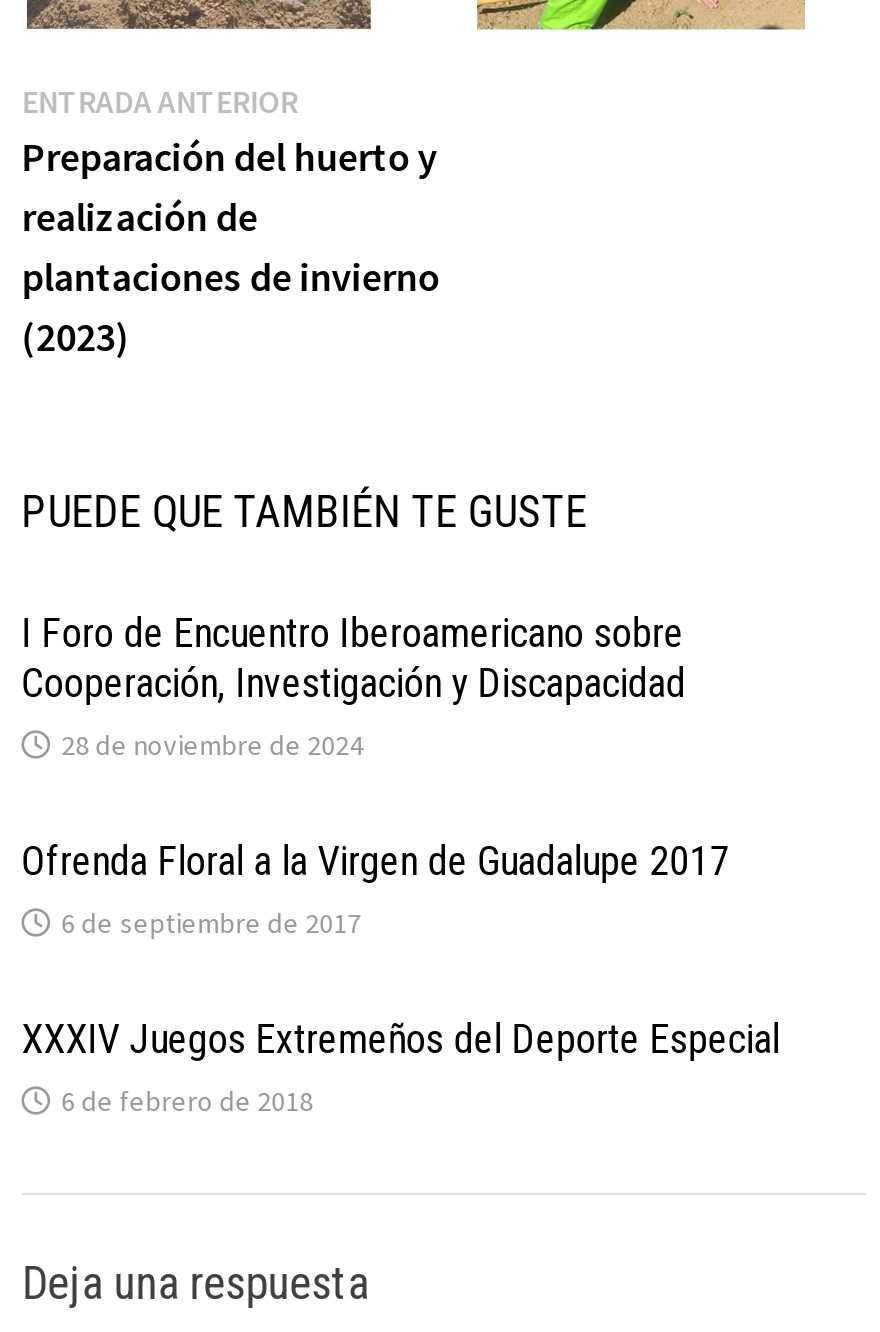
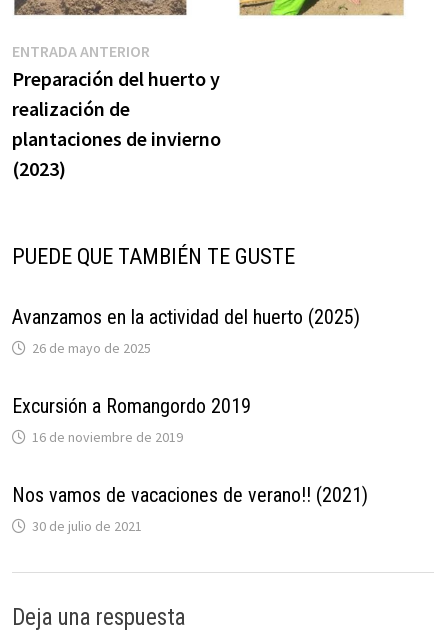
- I Foro de Encuentro Iberoamericano sobre
- Cooperación, Investigación y Discapacidad
- 28 de noviembre de 2024
+ Avanzamos en la actividad del huerto (2025)
+ 26 de mayo de 2025

- Ofrenda Floral a la Virgen de Guadalupe 2017
- 6 de septiembre de 2017
+ Excursión a Romangordo 2019
+ 16 de noviembre de 2019

- XXXIV Juegos Extremeños del Deporte Especial
- 6 de febrero de 2018
+ Nos vamos de vacaciones de verano!! (2021)
+ 30 de julio de 2021
